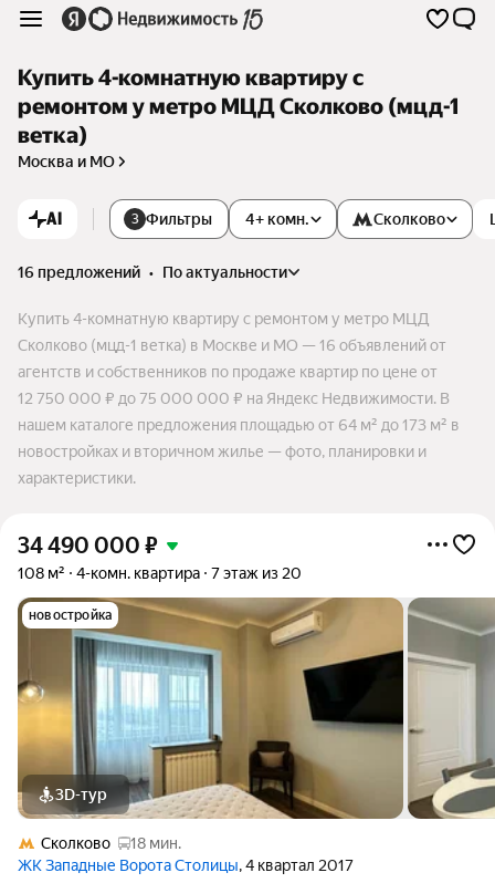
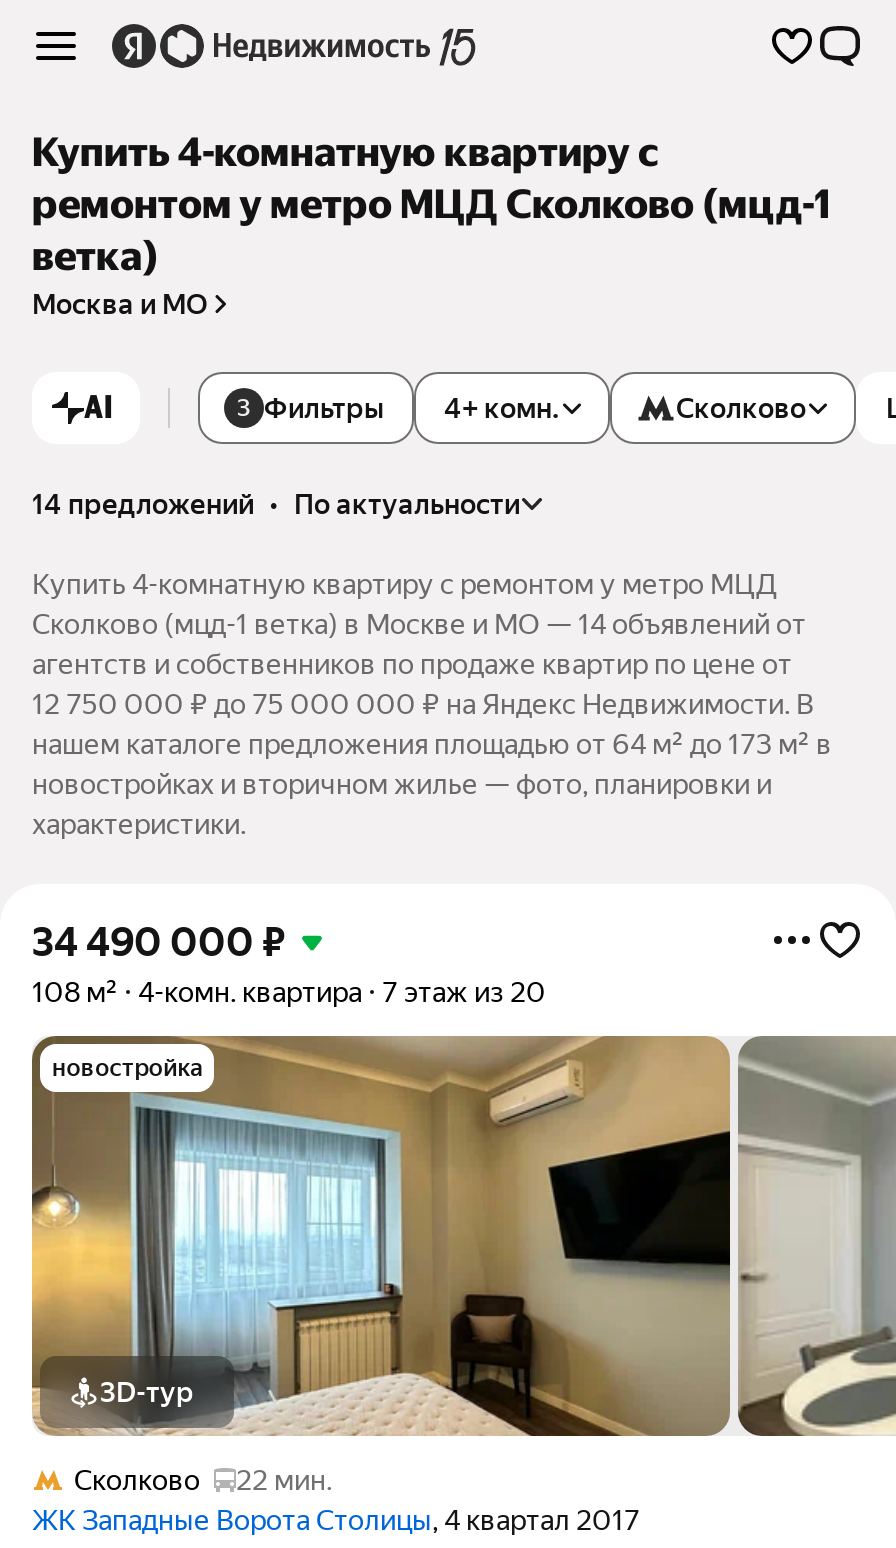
- 16 предложений • по актуальности
+ 14 предложений • по актуальности

- Сколково (мцд-1 ветка) в Москве и МО — 16 объявлений от
+ Сколково (мцд-1 ветка) в Москве и МО — 14 объявлений от

- Сколково 18 мин.
+ Сколково 22 мин.
